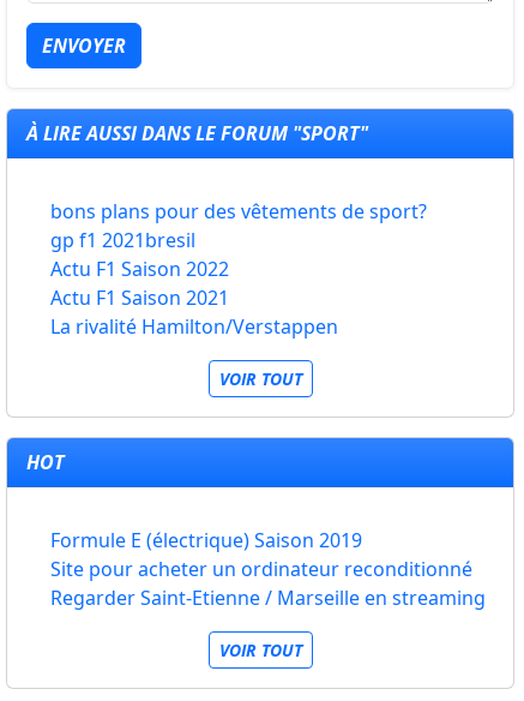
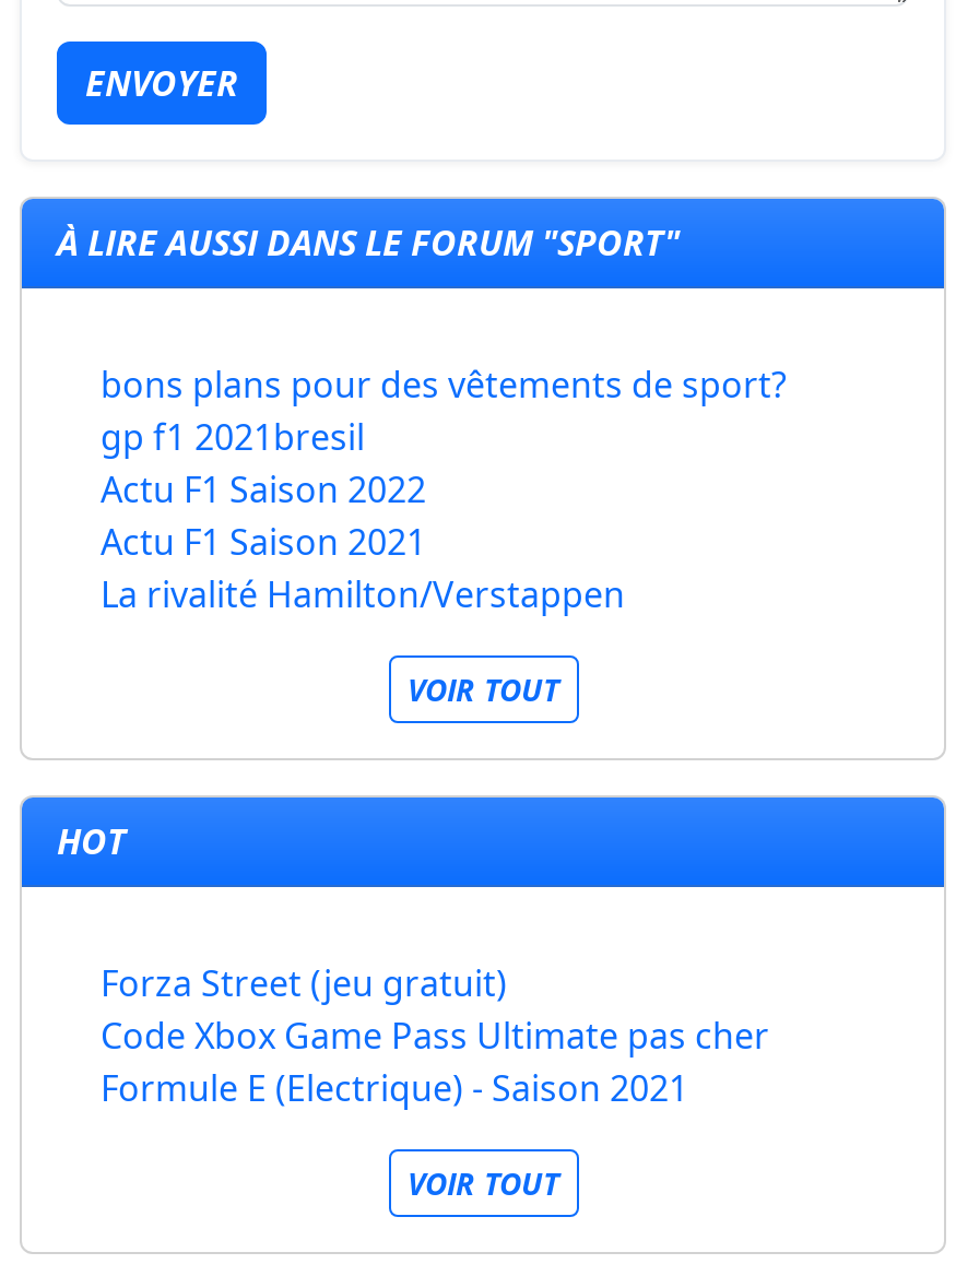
- Formule E (électrique) Saison 2019
- Site pour acheter un ordinateur reconditionné
- Regarder Saint-Etienne / Marseille en streaming
+ Forza Street (jeu gratuit)
+ Code Xbox Game Pass Ultimate pas cher
+ Formule E (Electrique) - Saison 2021
